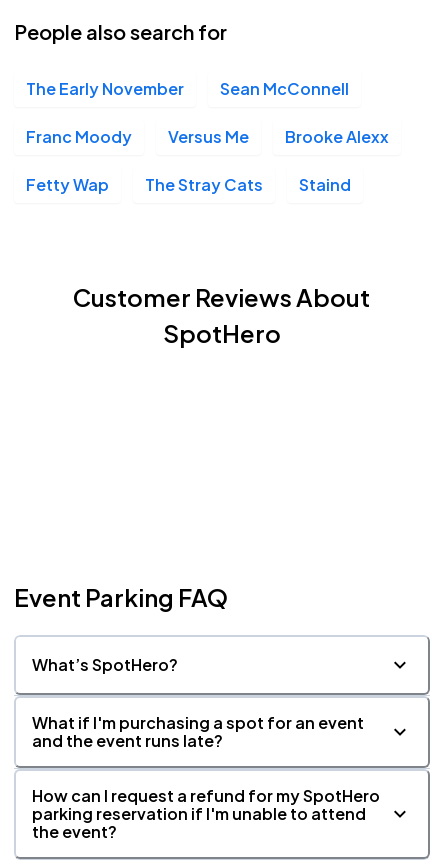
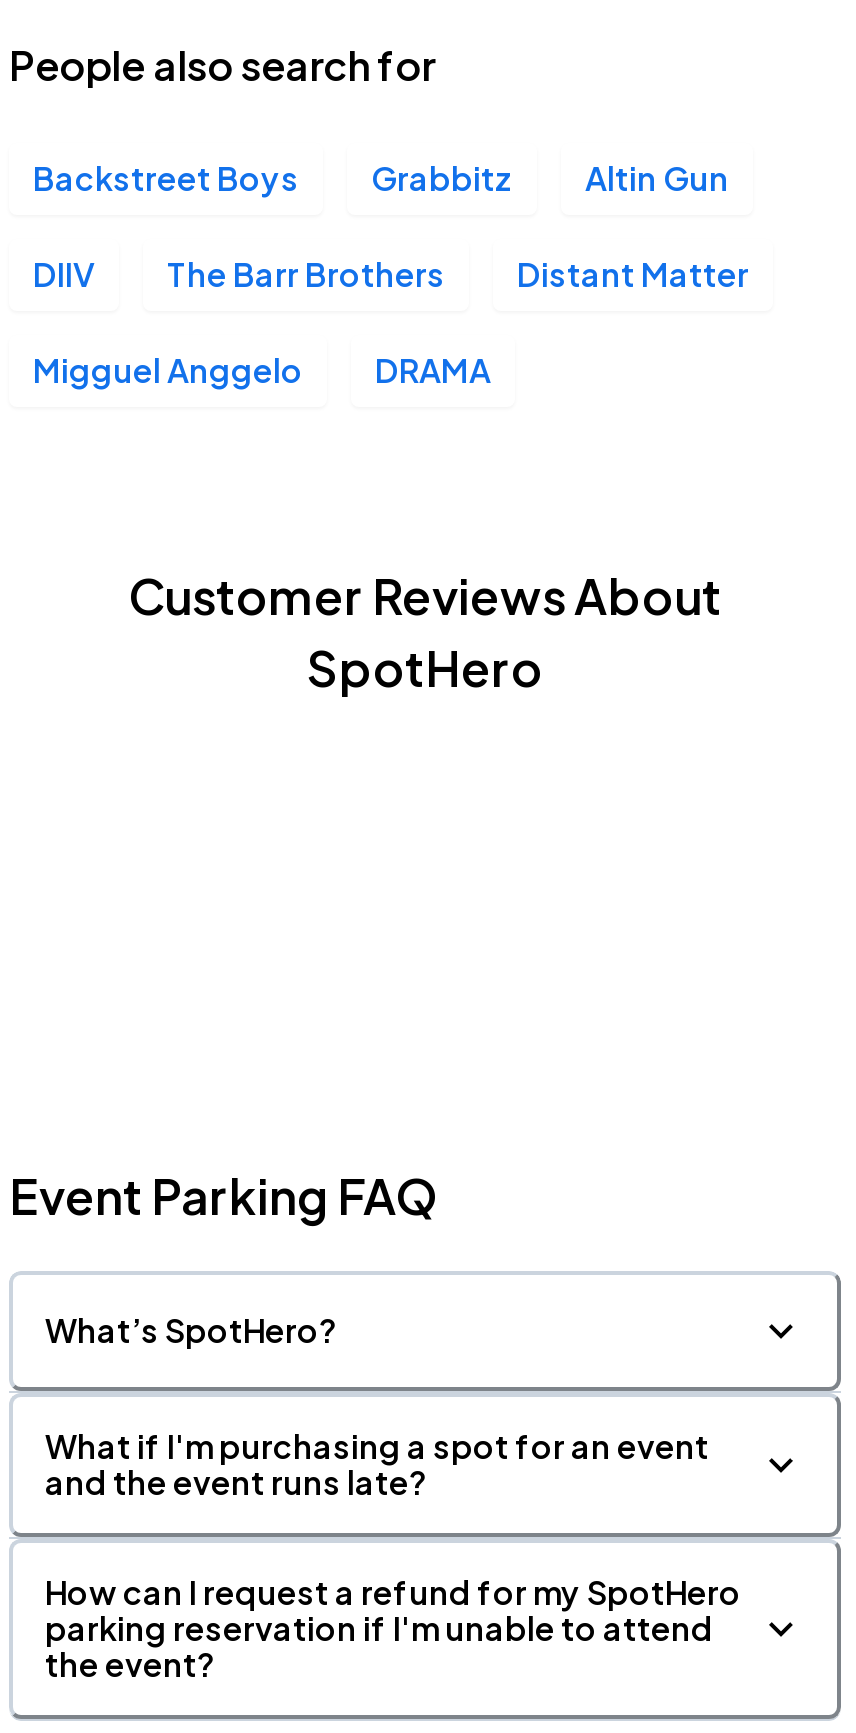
- The Early November
- Sean McConnell
+ Backstreet Boys
+ Grabbitz
+ Altin Gun

- Franc Moody
- Versus Me
- Brooke Alexx
+ DIIV
+ The Barr Brothers
+ Distant Matter

- Fetty Wap
- The Stray Cats
- Staind
+ Migguel Anggelo
+ DRAMA
